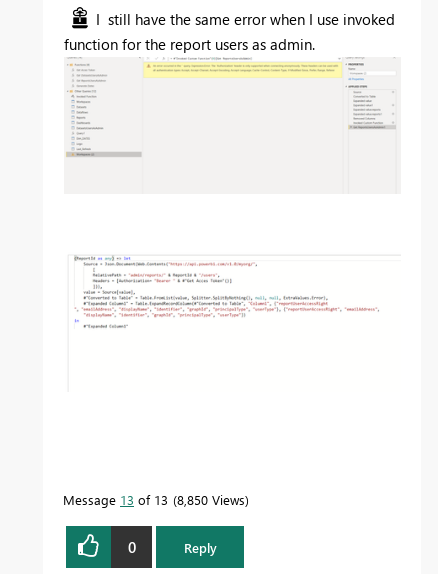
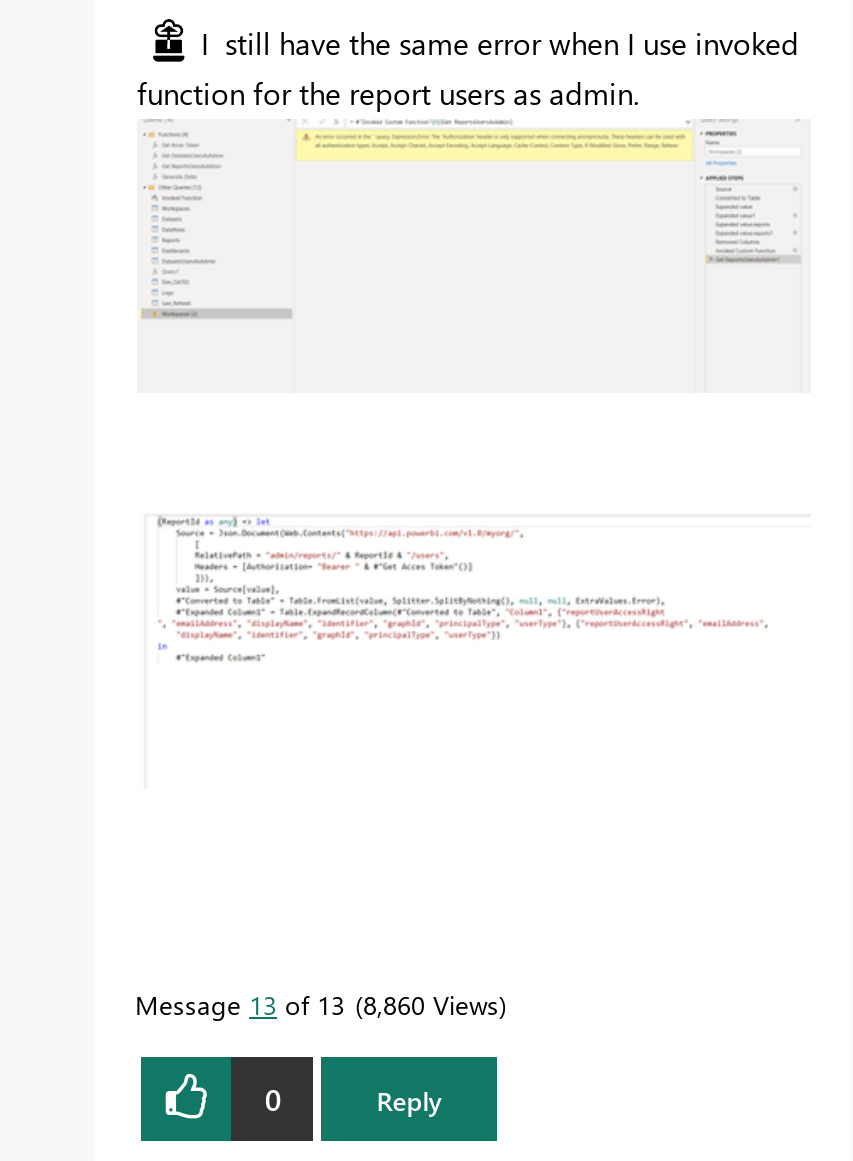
- Message 13 of 13 8,850 Views
+ Message 13 of 13 8,860 Views
